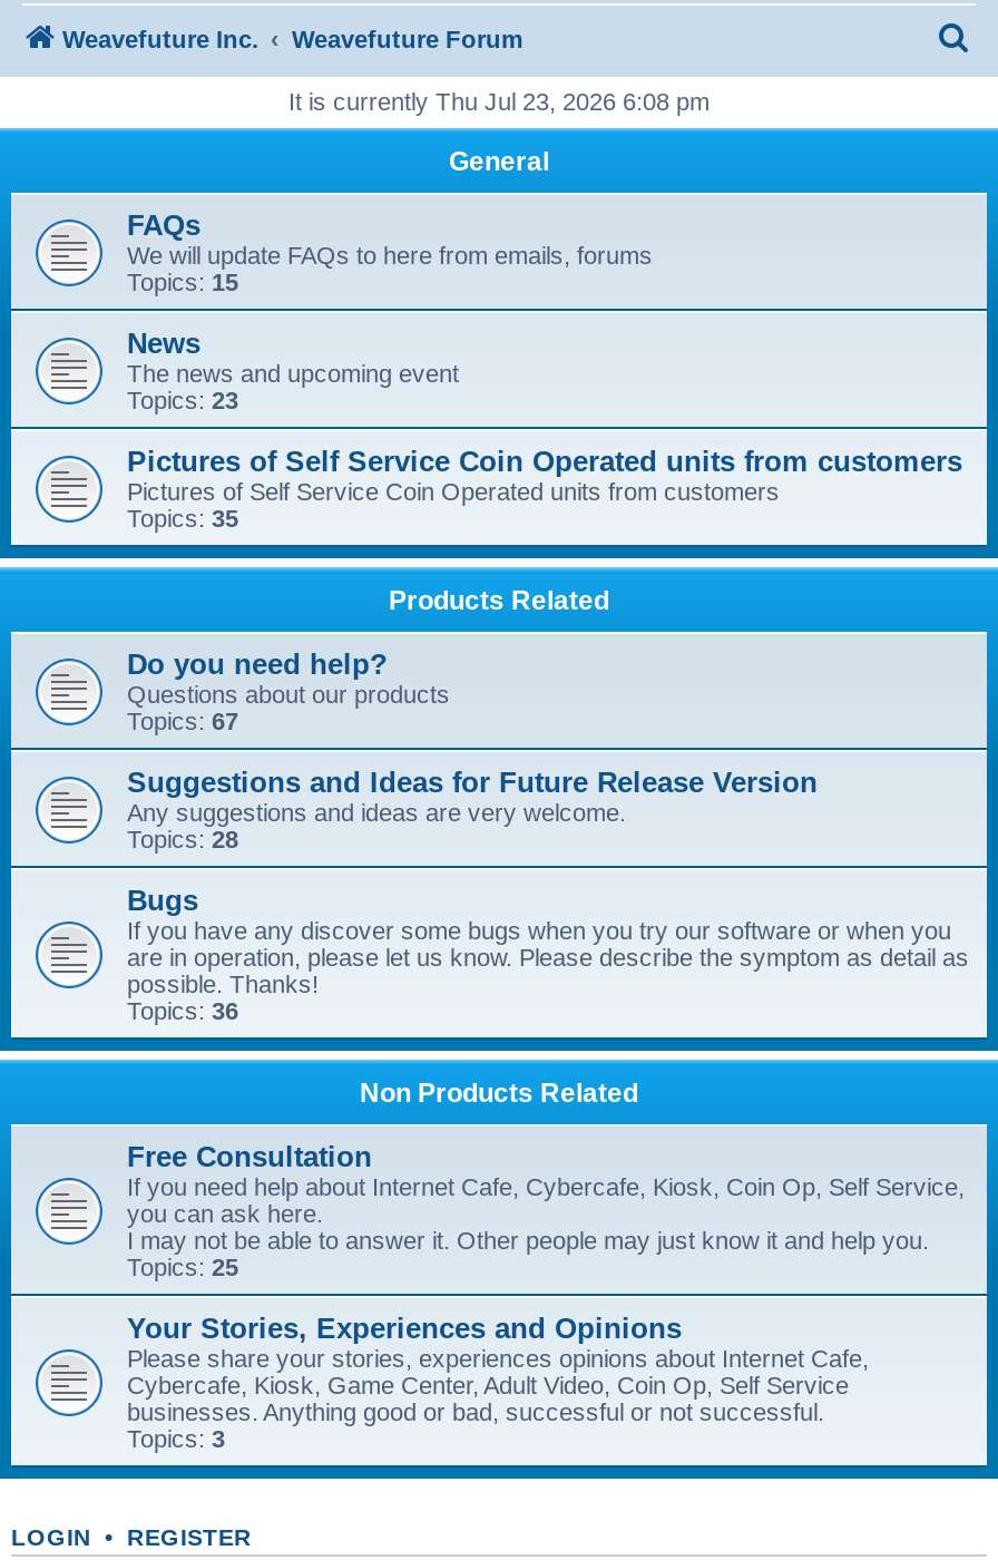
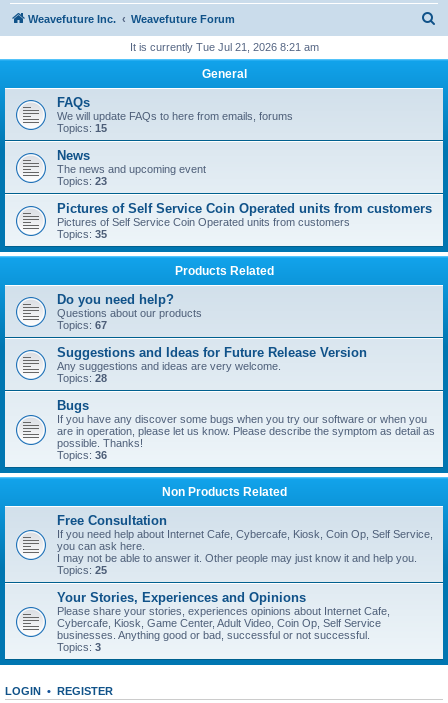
- It is currently Thu Jul 23, 2026 6:08 pm
+ It is currently Tue Jul 21, 2026 8:21 am
